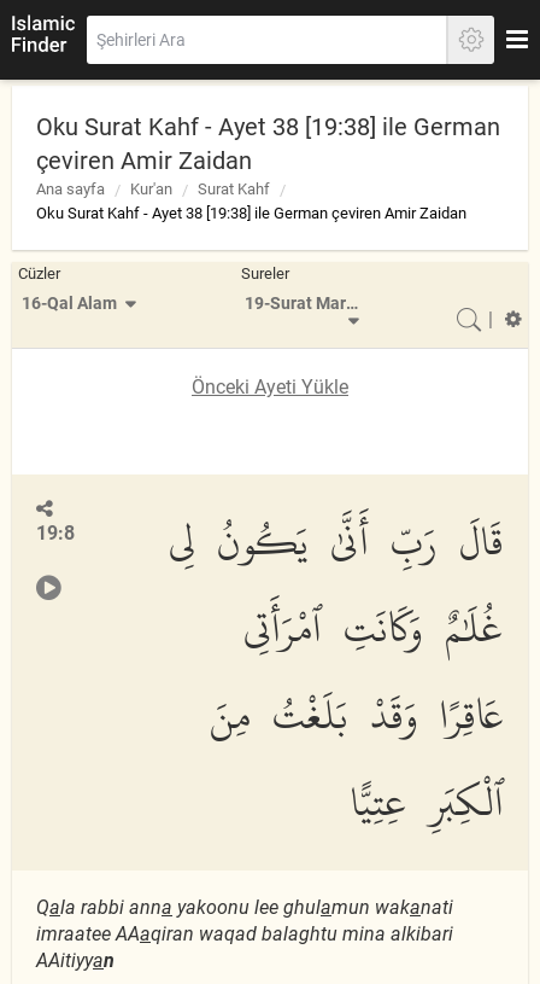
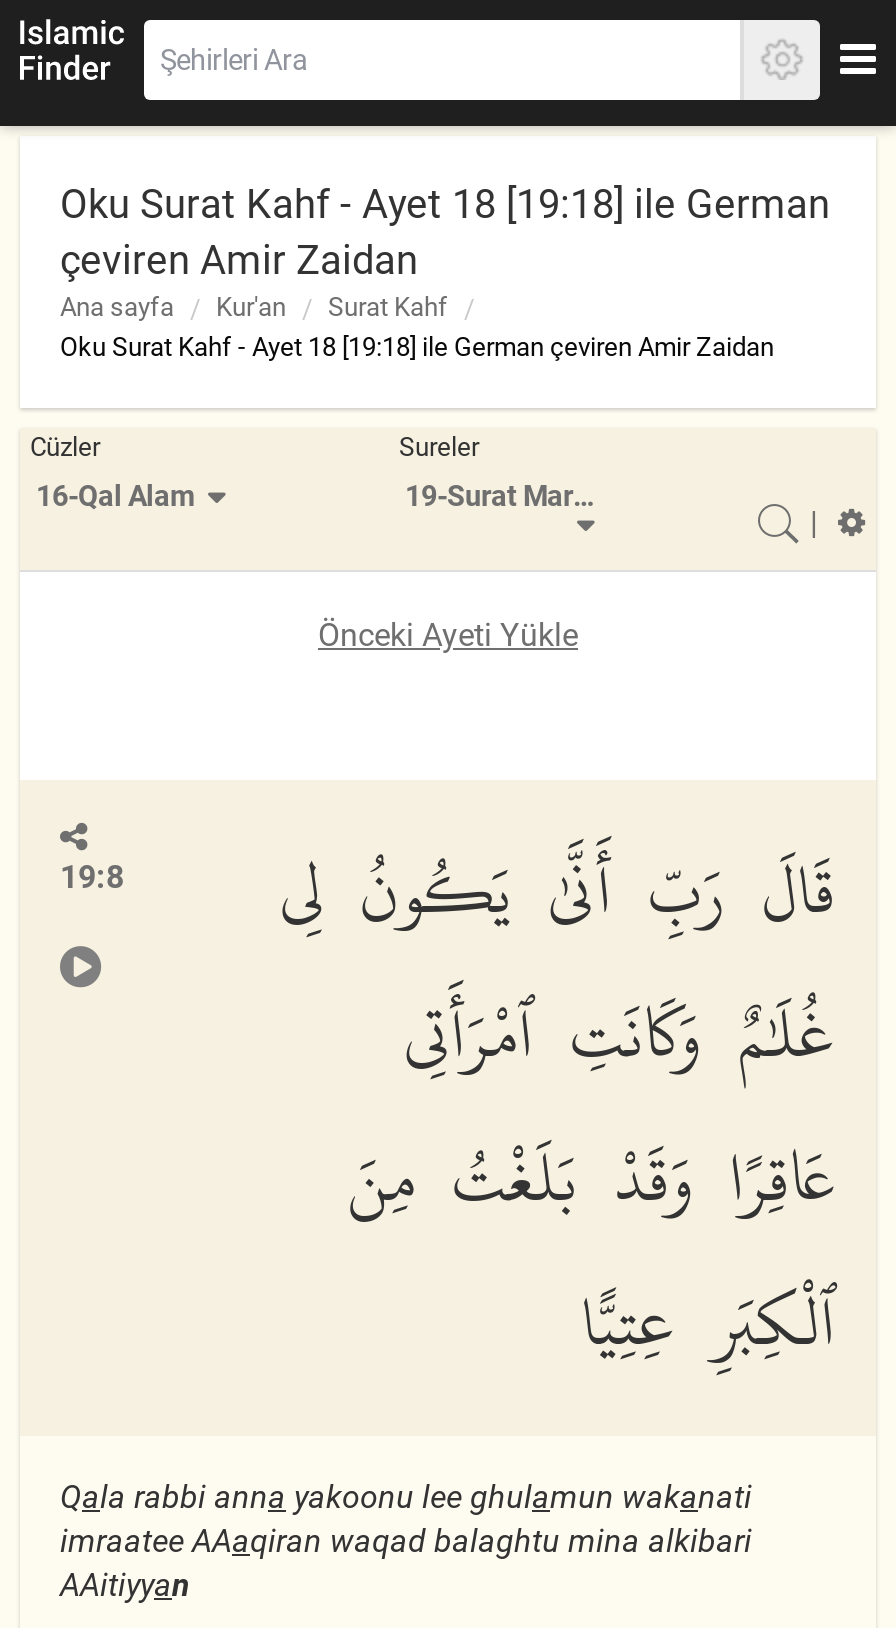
- Oku Surat Kahf - Ayet 38 [19:38] ile German
+ Oku Surat Kahf - Ayet 18 [19:18] ile German

- Oku Surat Kahf - Ayet 38 [19:38] ile German çeviren Amir Zaidan
+ Oku Surat Kahf - Ayet 18 [19:18] ile German çeviren Amir Zaidan
